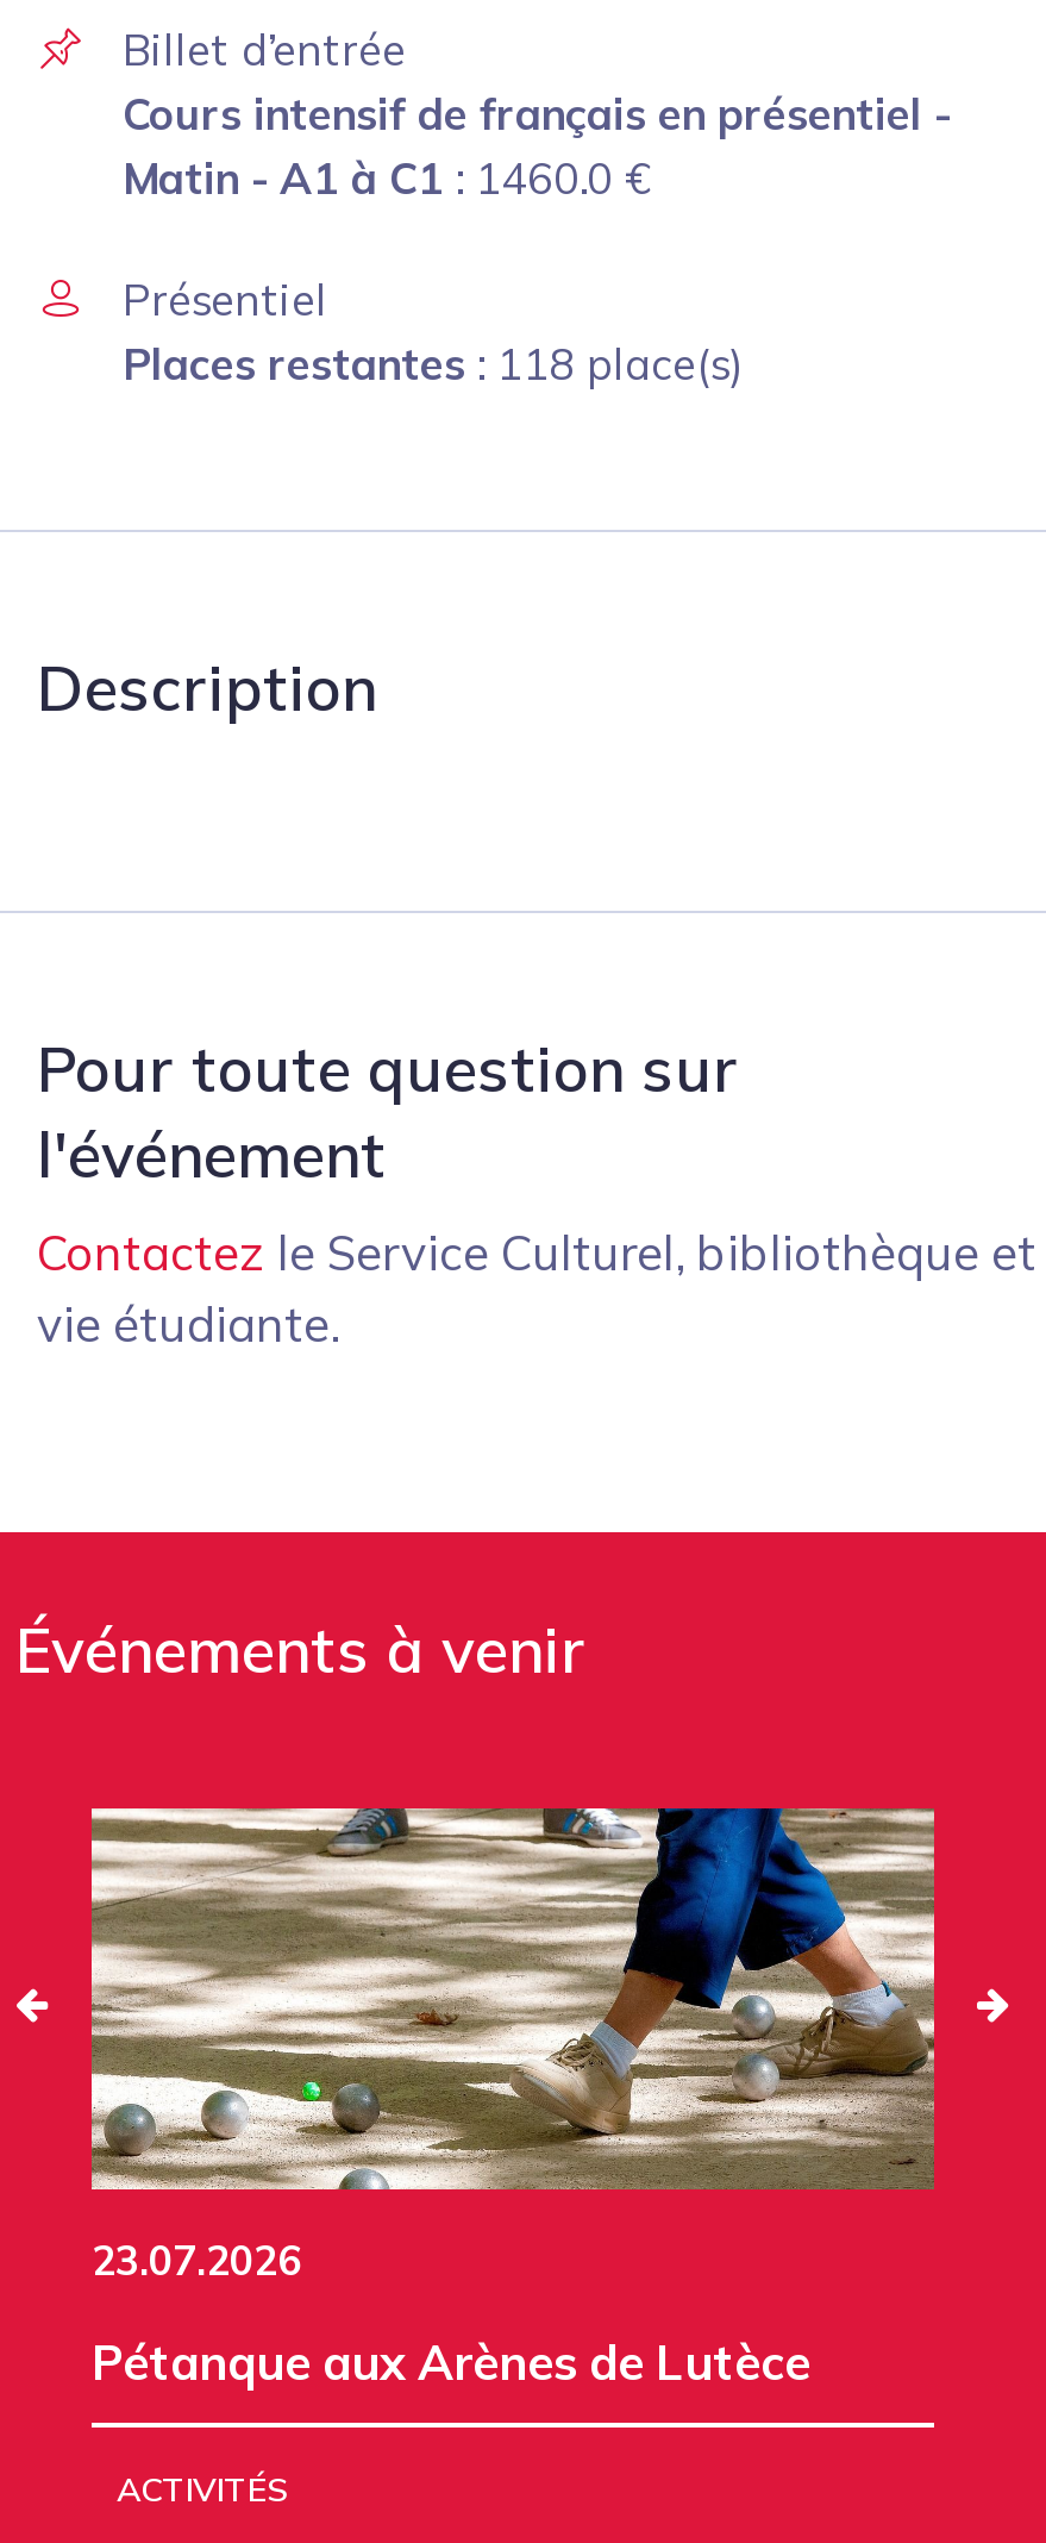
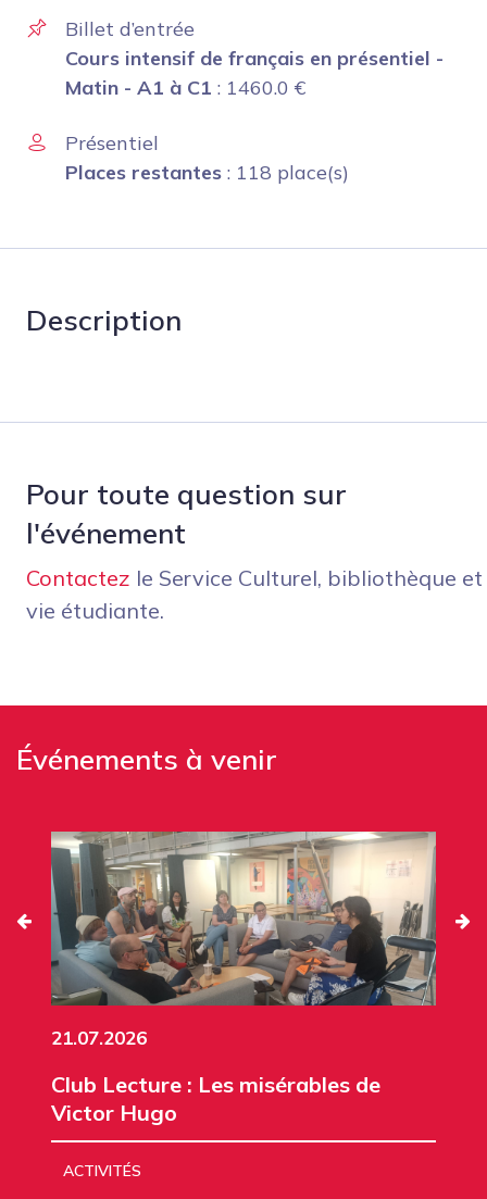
- [image]
- 23.07.2026
+ [image]
+ 21.07.2026

- Pétanque aux Arènes de Lutèce
+ Club Lecture : Les misérables de
+ Victor Hugo
